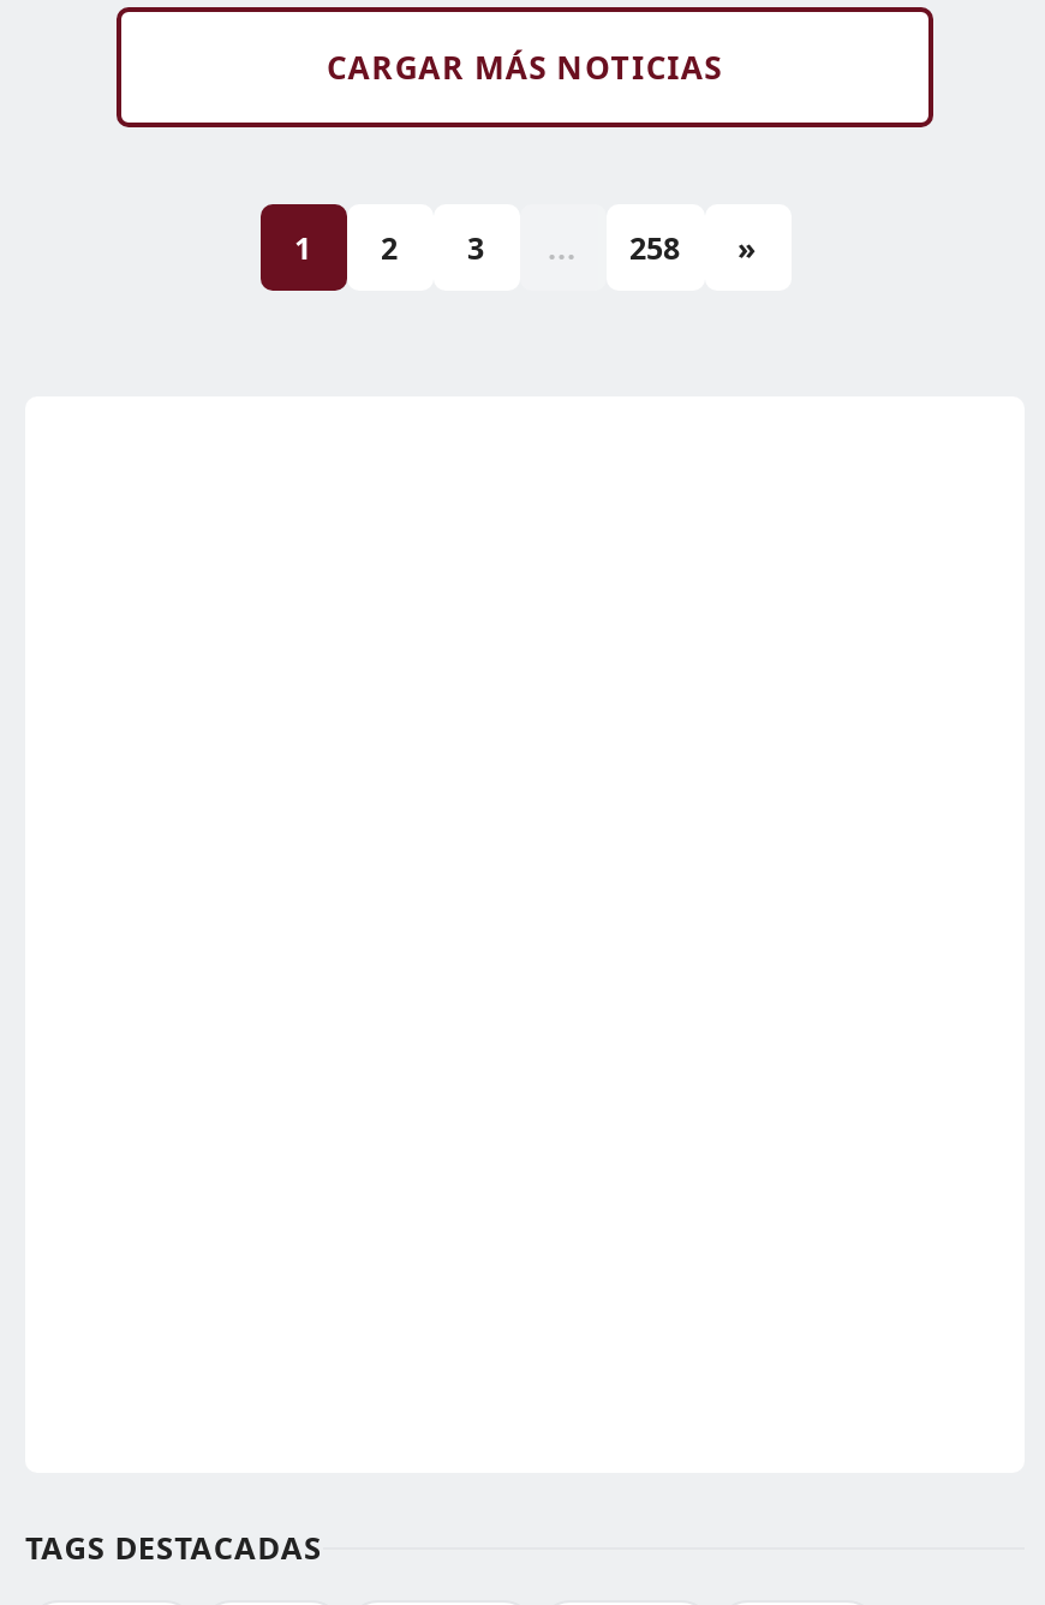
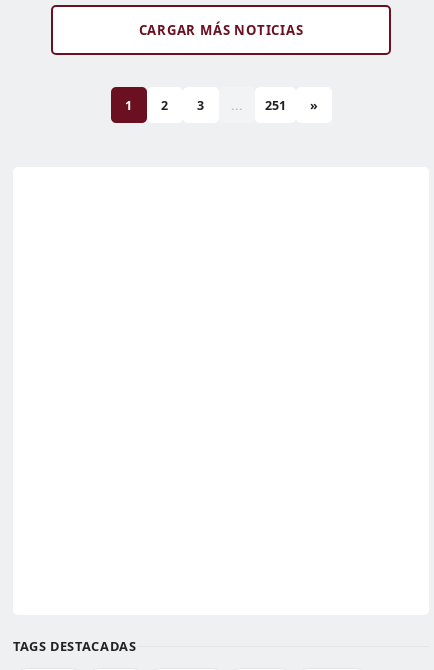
- 258
+ 251
